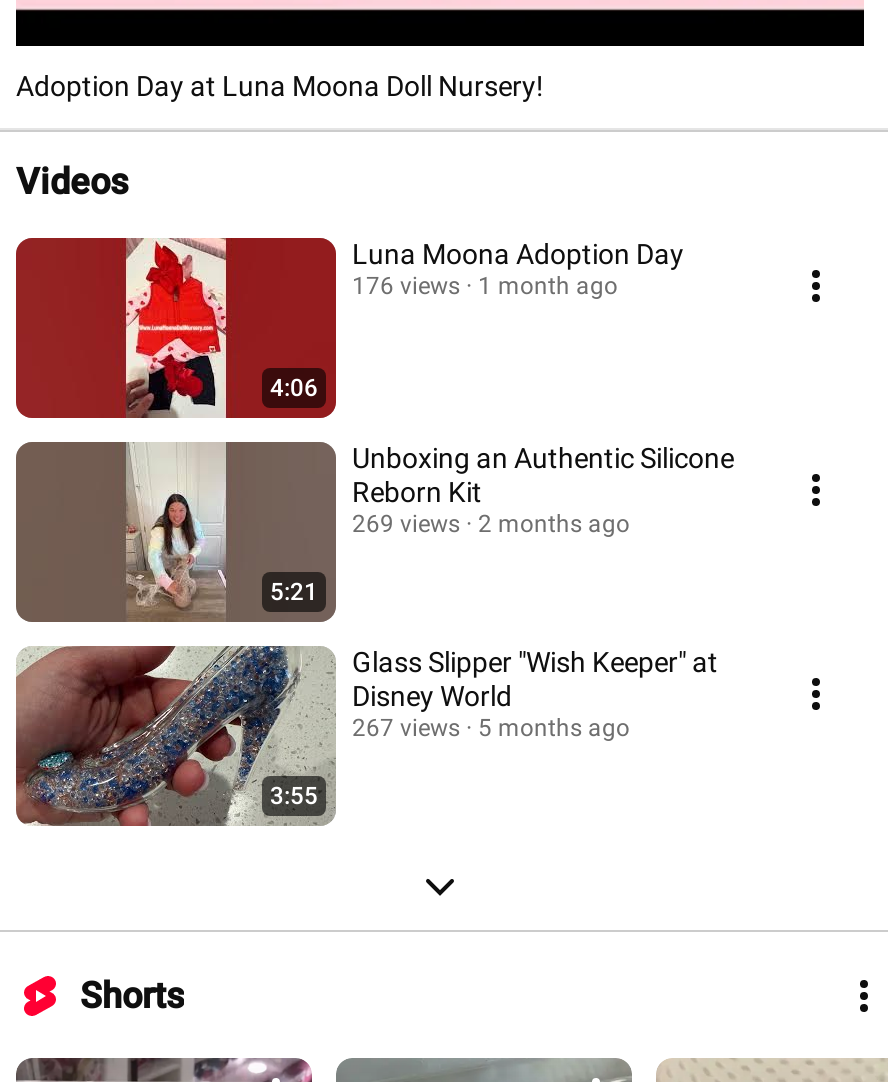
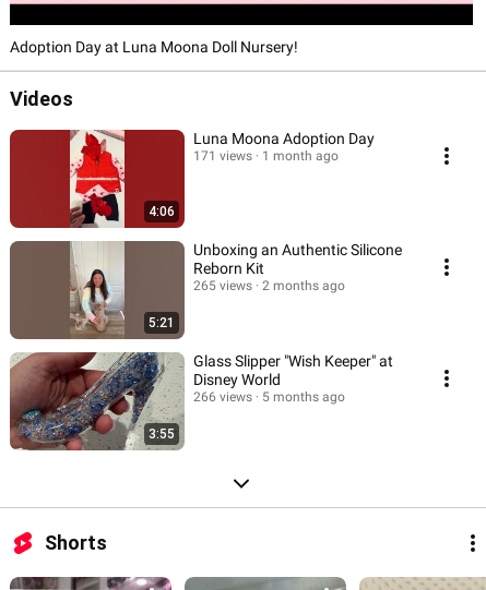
- 176 views 1 month ago
+ 171 views 1 month ago

- 269 views 2 months ago
+ 265 views 2 months ago

- 267 views 5 months ago
+ 266 views 5 months ago
